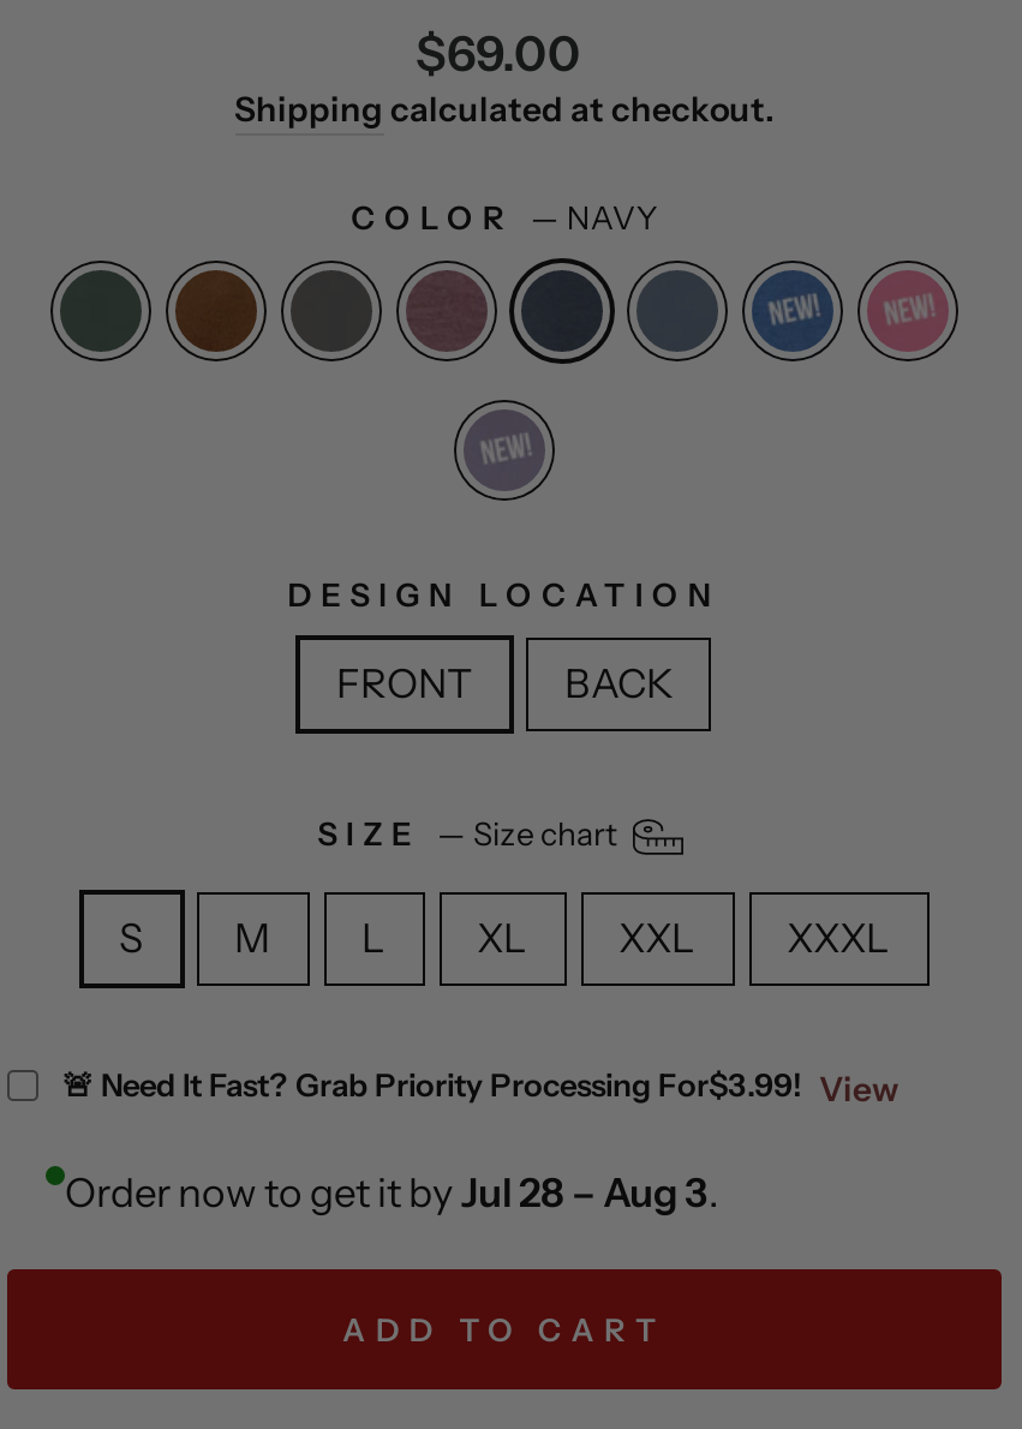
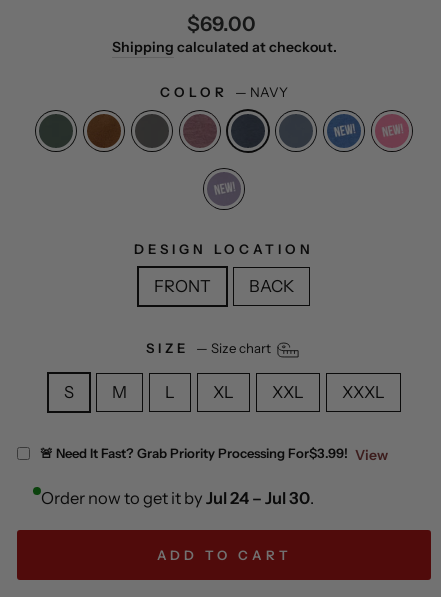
- Order now to get it by Jul 28 – Aug 3.
+ Order now to get it by Jul 24 – Jul 30.
